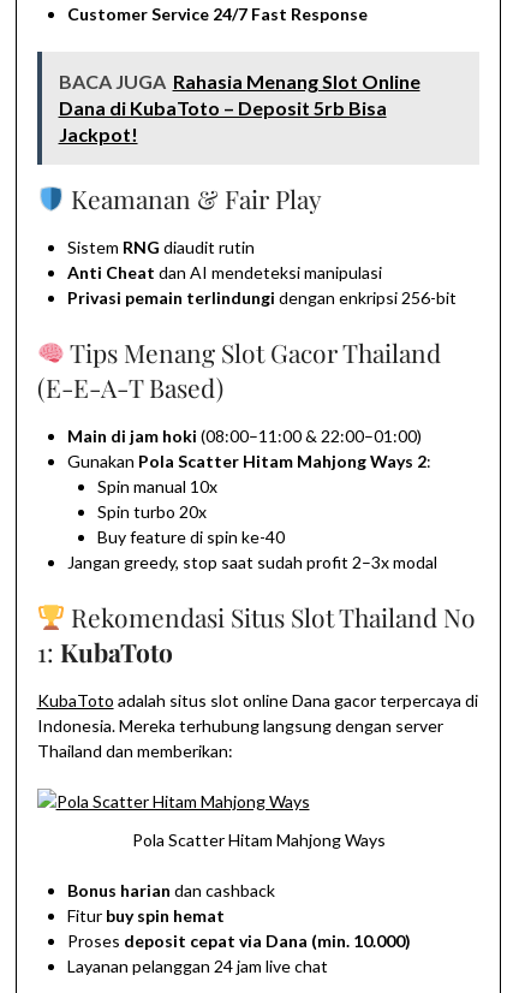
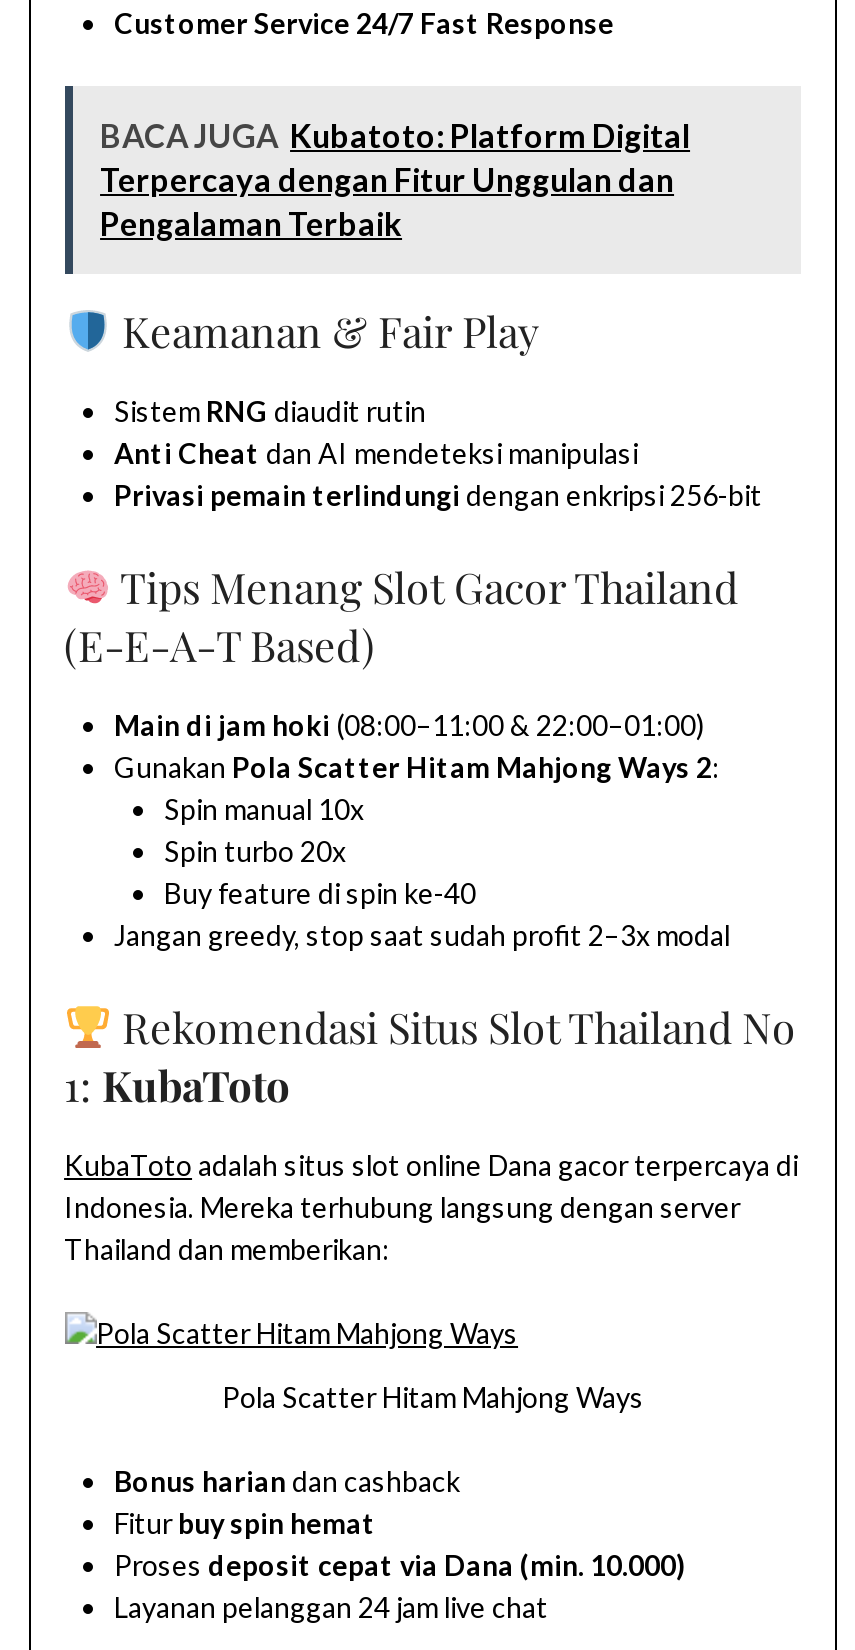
- BACA JUGA Rahasia Menang Slot Online
- Dana di KubaToto – Deposit 5rb Bisa
- Jackpot!
+ BACA JUGA Kubatoto: Platform Digital
+ Terpercaya dengan Fitur Unggulan dan
+ Pengalaman Terbaik
